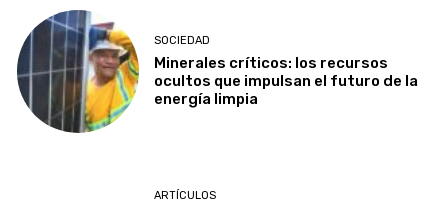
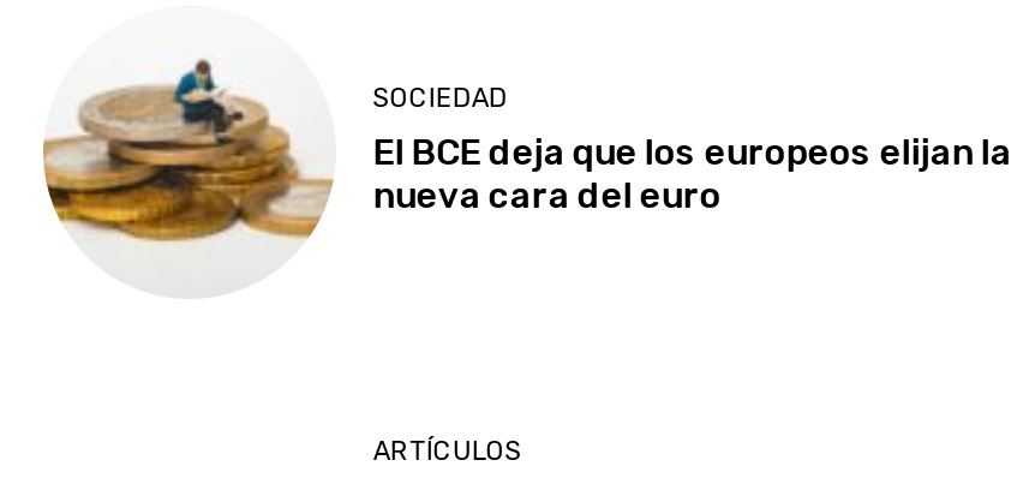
- [image]
- Minerales críticos: los recursos
- ocultos que impulsan el futuro de la
- energía limpia
+ [image]
+ El BCE deja que los europeos elijan la
+ nueva cara del euro
